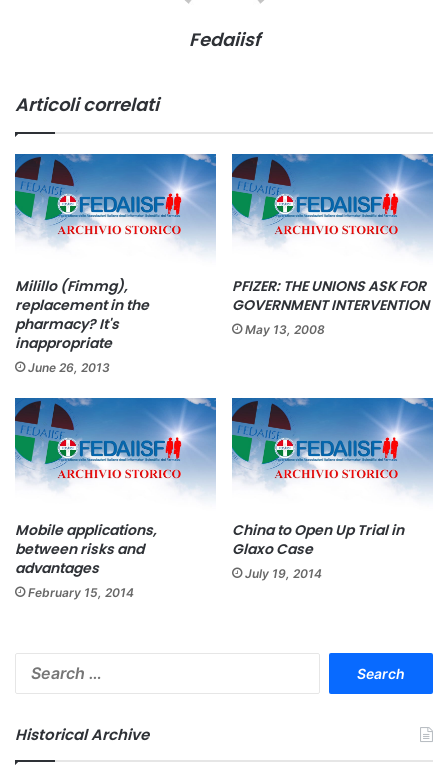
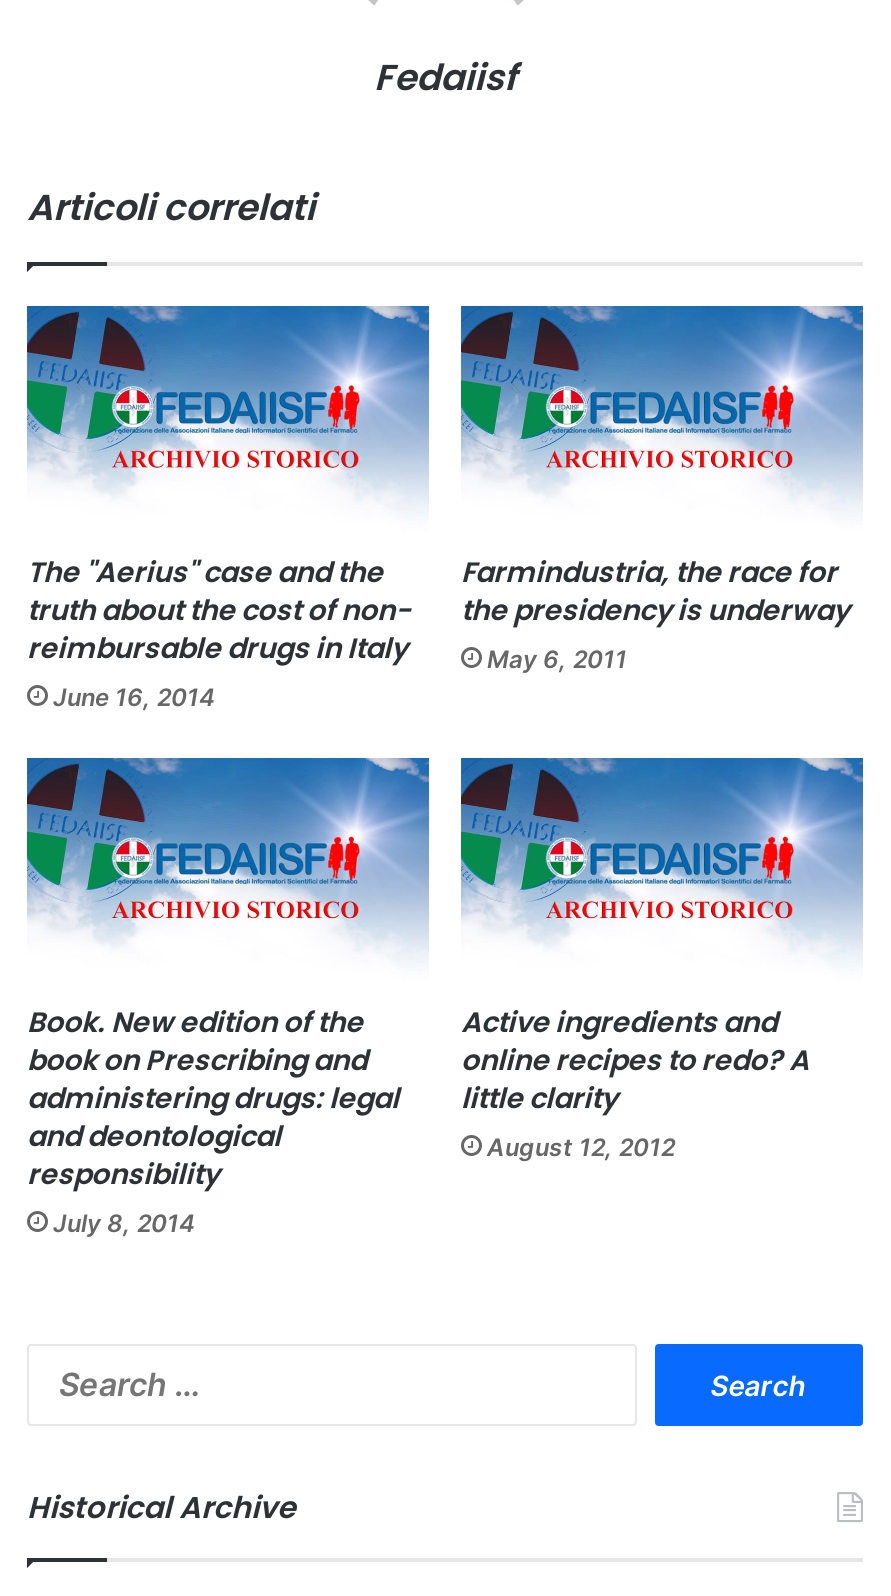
- Milillo (Fimmg),
- replacement in the
- pharmacy? It's
- inappropriate
- June 26, 2013
+ The "Aerius" case and the
+ truth about the cost of non-
+ reimbursable drugs in Italy
+ June 16, 2014

- PFIZER: THE UNIONS ASK FOR
- GOVERNMENT INTERVENTION
- May 13, 2008
+ Farmindustria, the race for
+ the presidency is underway
+ May 6, 2011

- [image]
- Mobile applications,
- between risks and
- advantages
- February 15, 2014
+ [image]
+ Book. New edition of the
+ book on Prescribing and
+ administering drugs: legal
+ and deontological
+ responsibility
+ July 8, 2014

- [image]
- China to Open Up Trial in
- Glaxo Case
- July 19, 2014
+ [image]
+ Active ingredients and
+ online recipes to redo? A
+ little clarity
+ August 12, 2012
